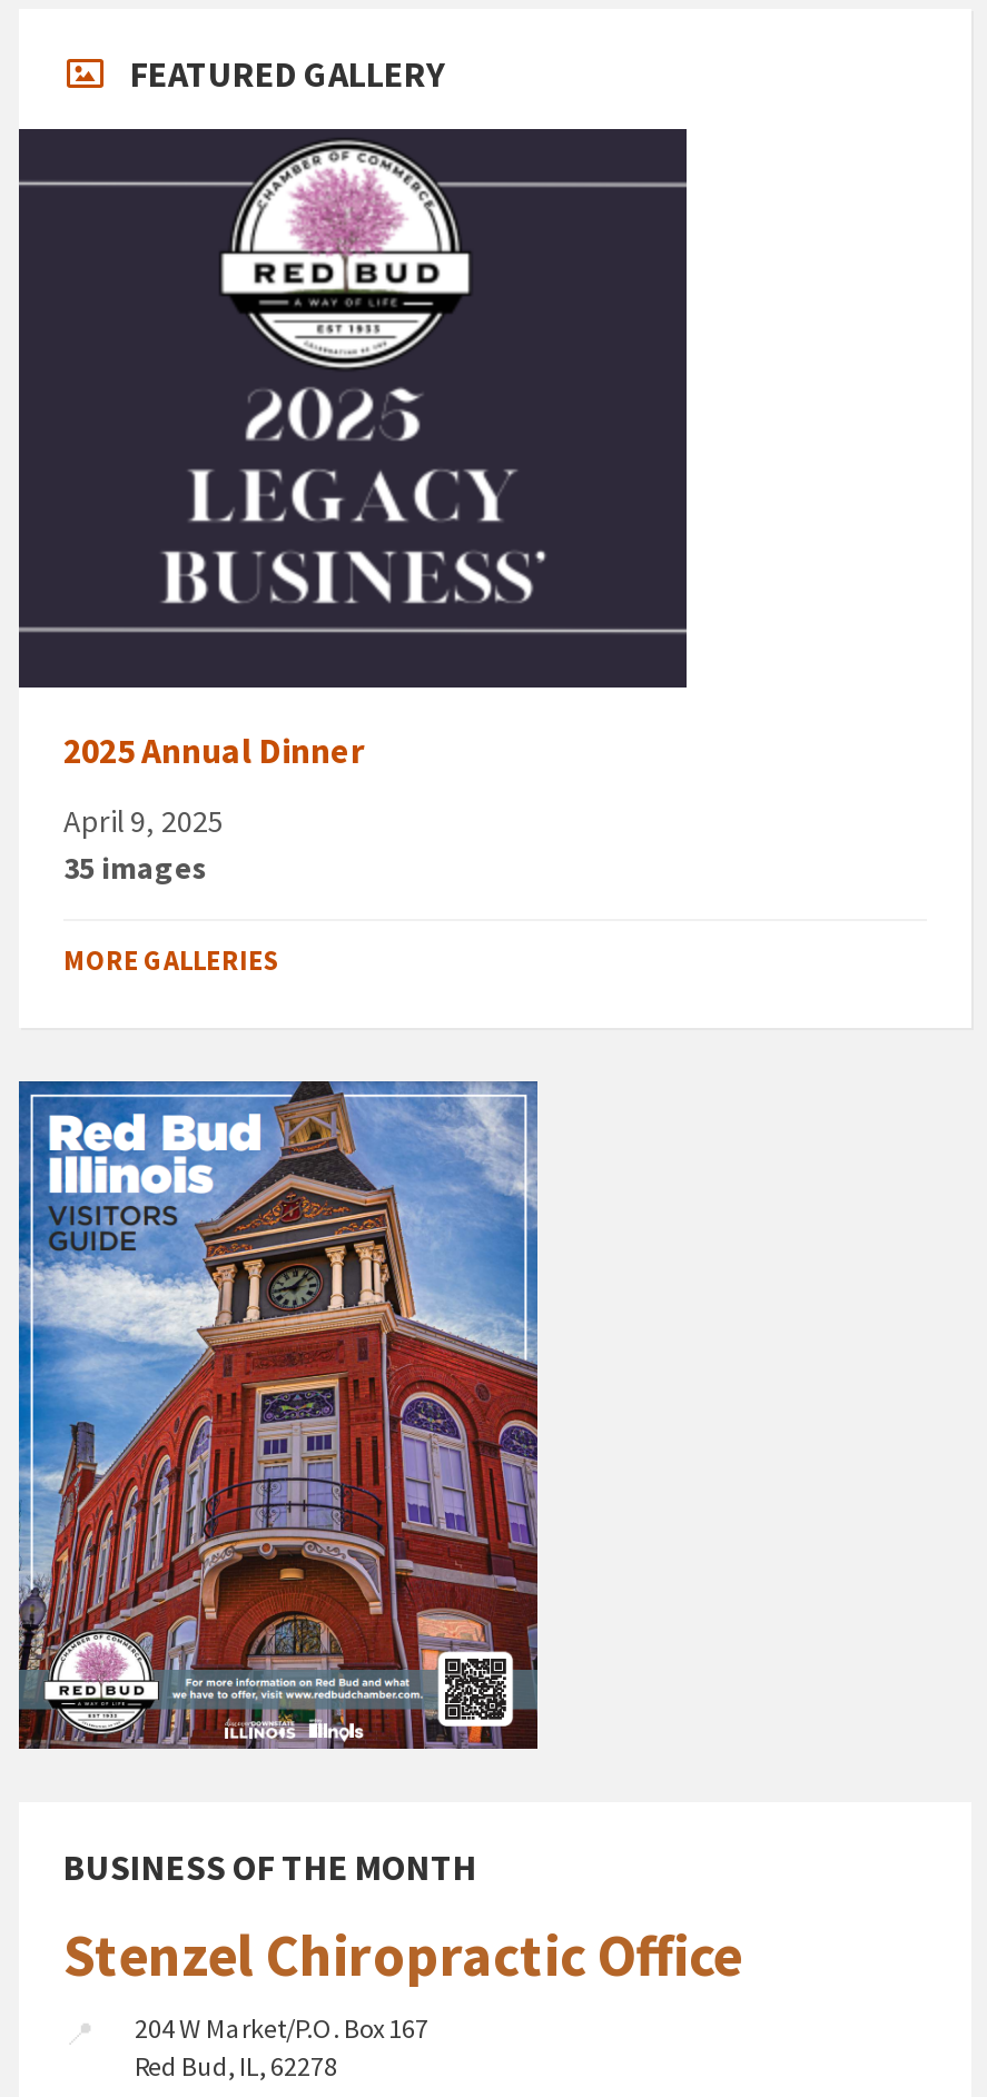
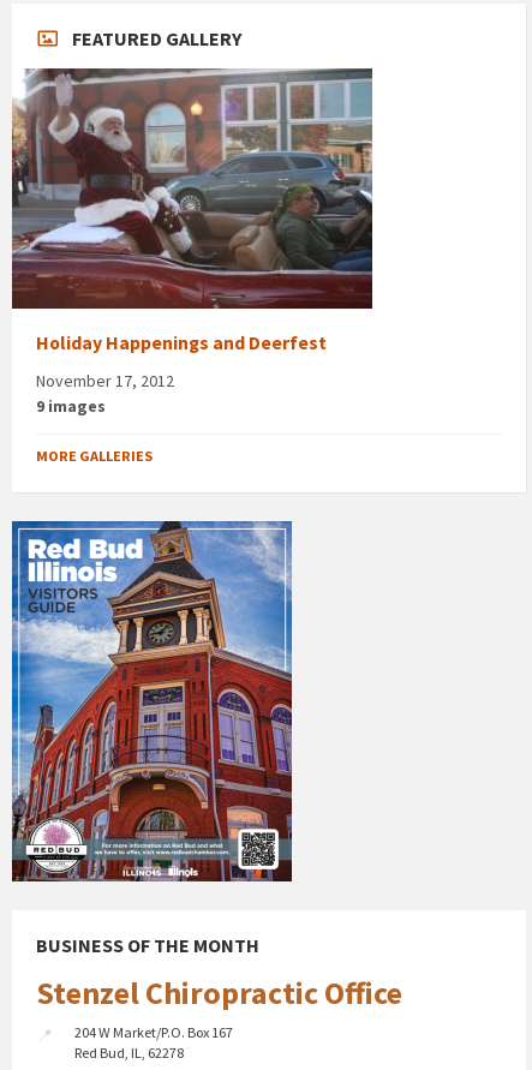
- [image]
- 2025 Annual Dinner
+ [image]
+ Holiday Happenings and Deerfest

- April 9, 2025
- 35 images
+ November 17, 2012
+ 9 images
